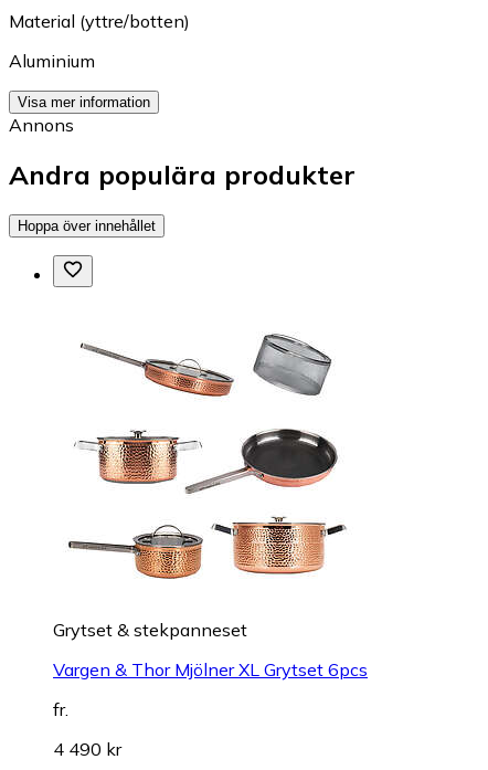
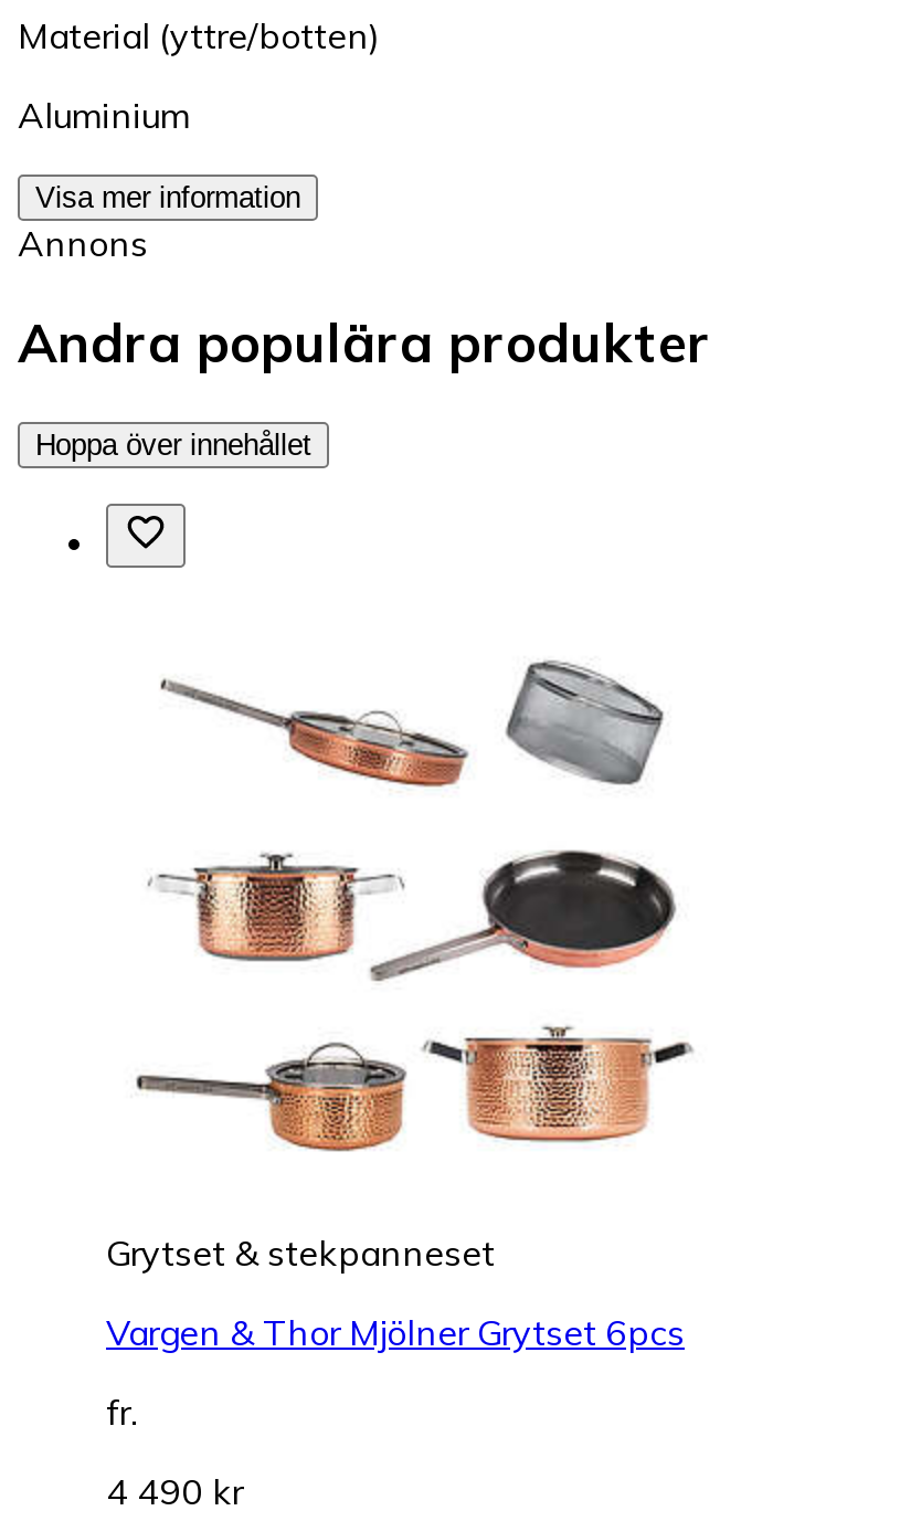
- Vargen & Thor Mjölner XL Grytset 6pcs
+ Vargen & Thor Mjölner Grytset 6pcs
